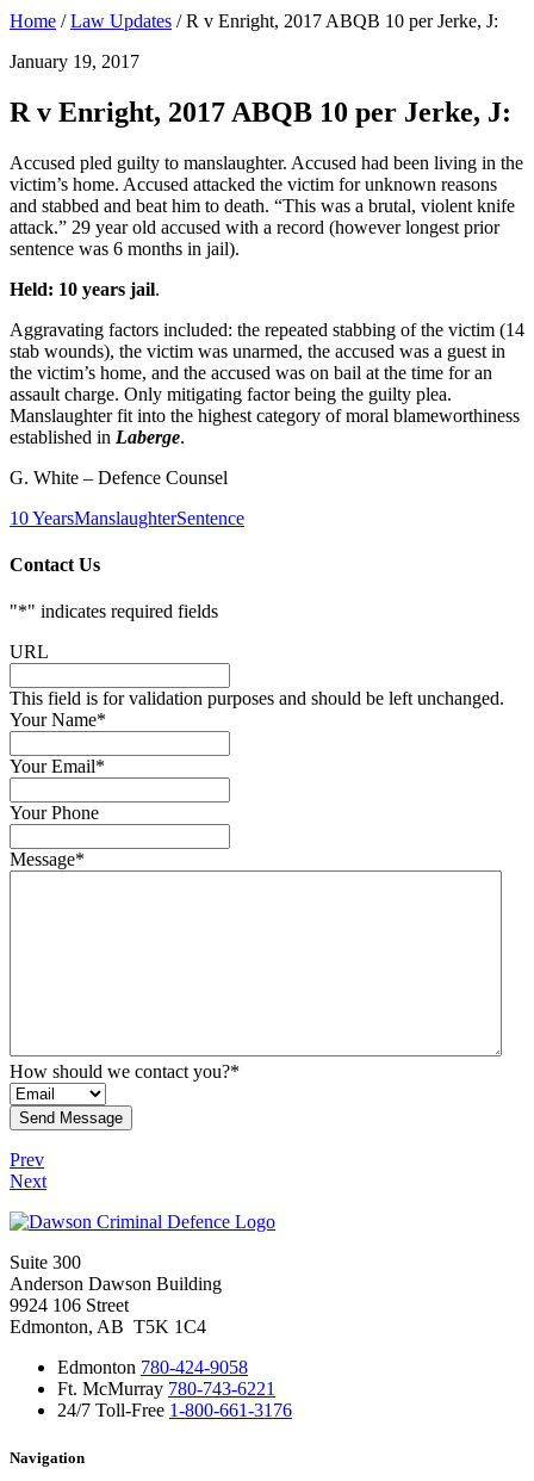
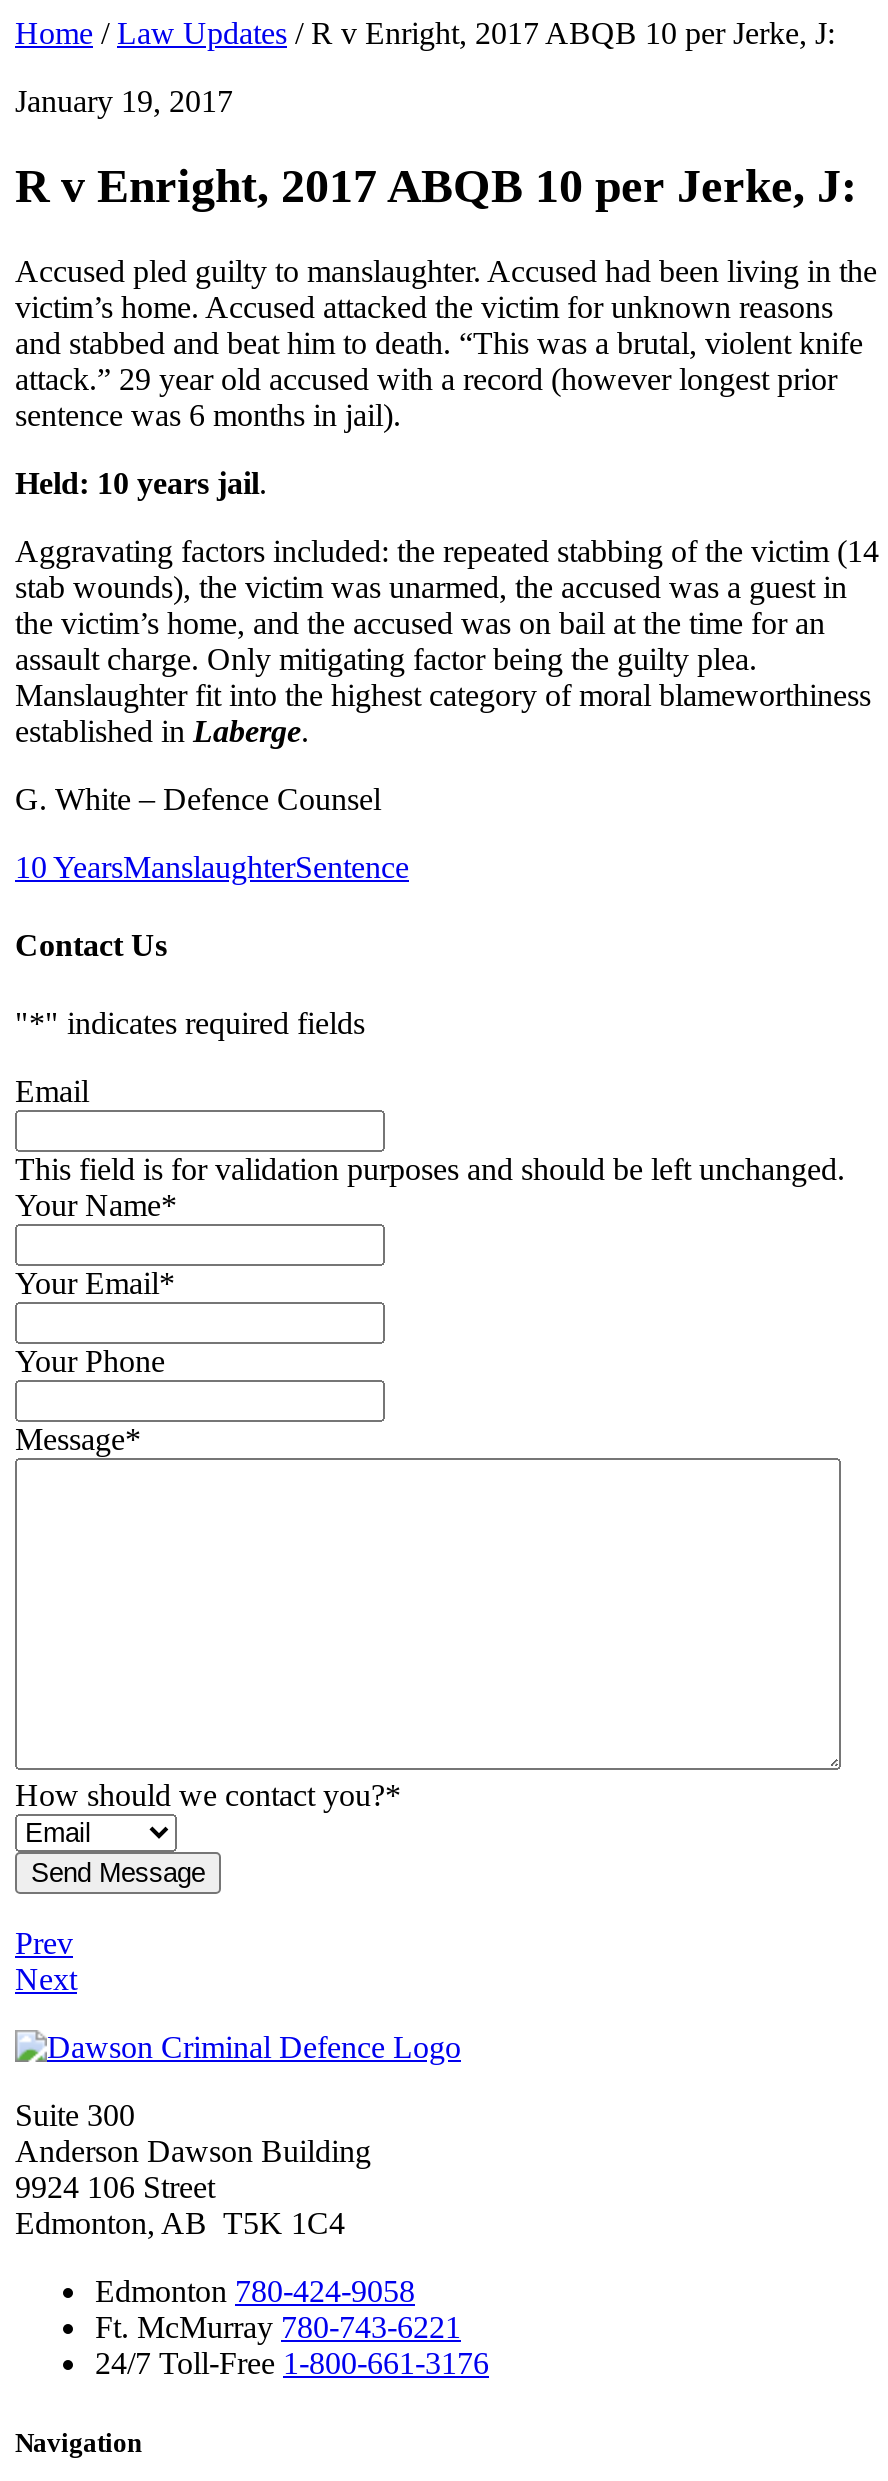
- URL
+ Email
